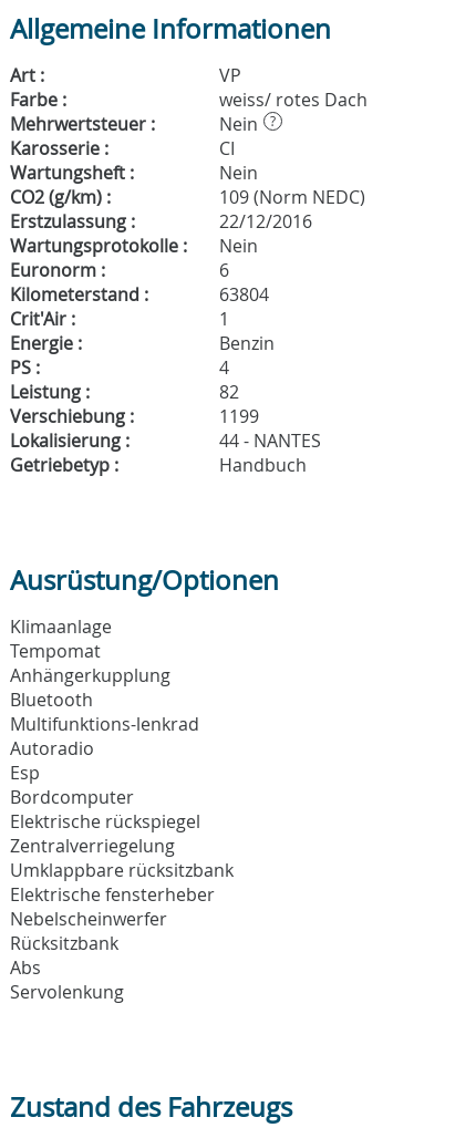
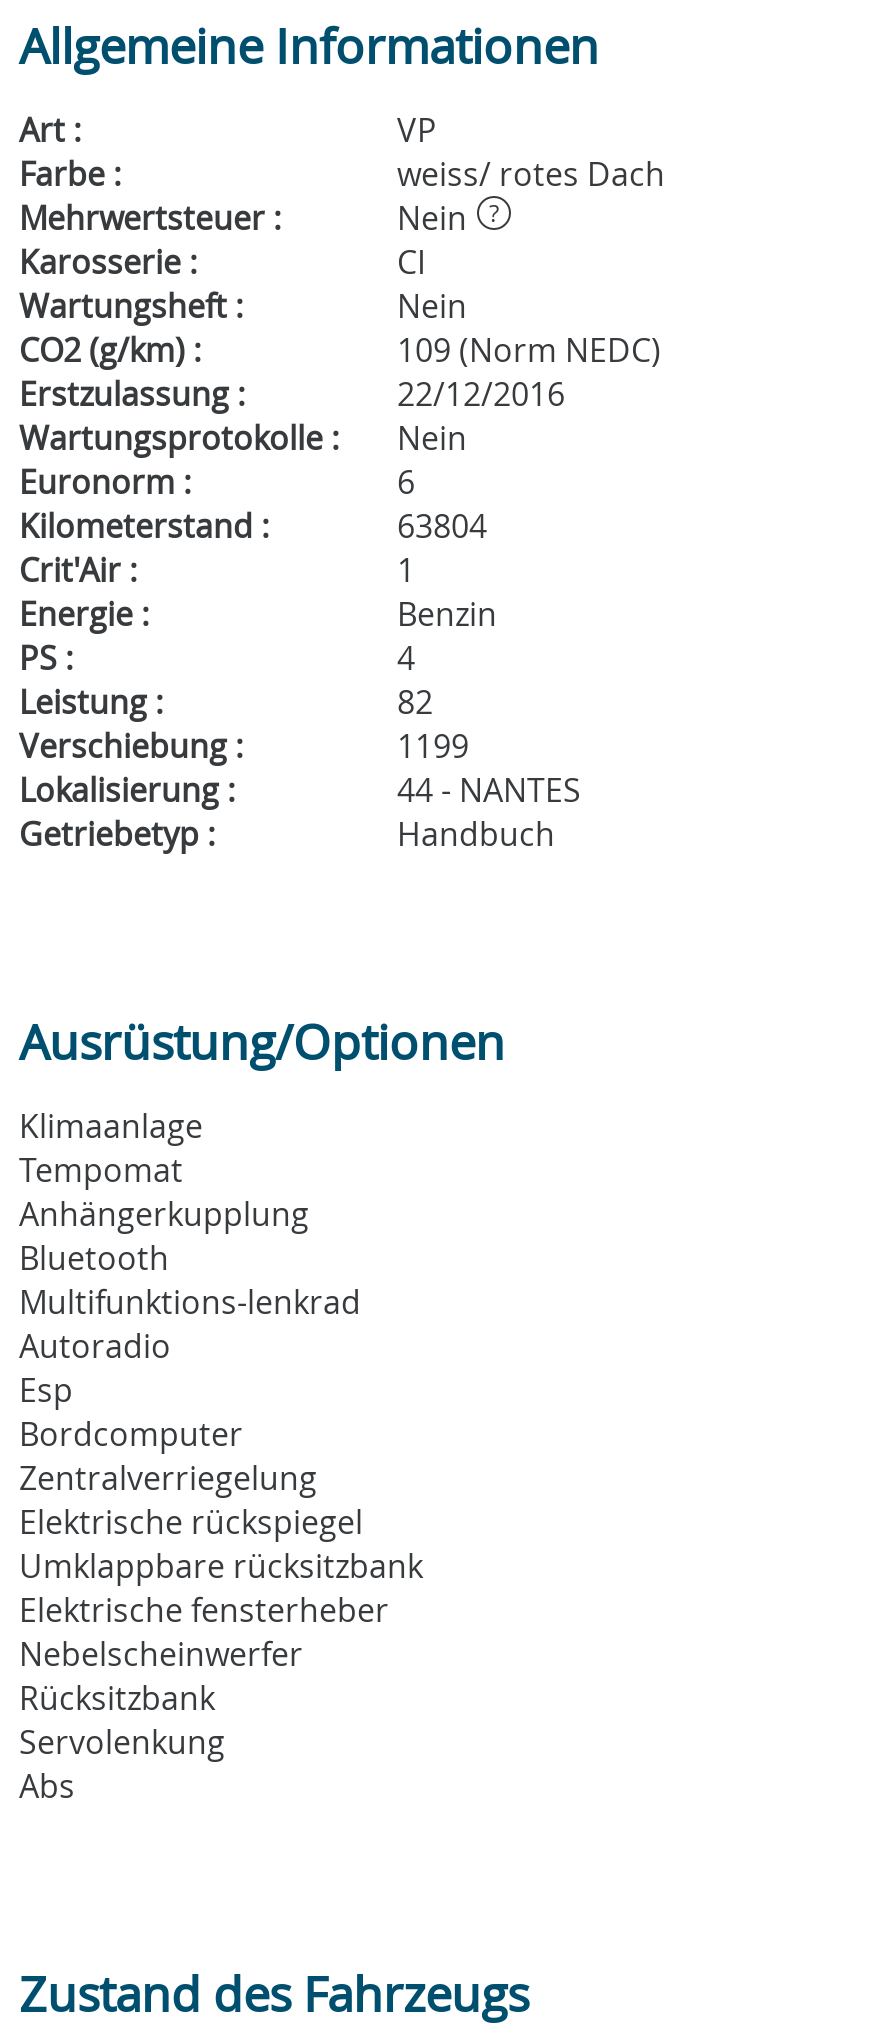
moved down: Elektrische rückspiegel

moved up: Zentralverriegelung

moved down: Abs

moved up: Servolenkung
